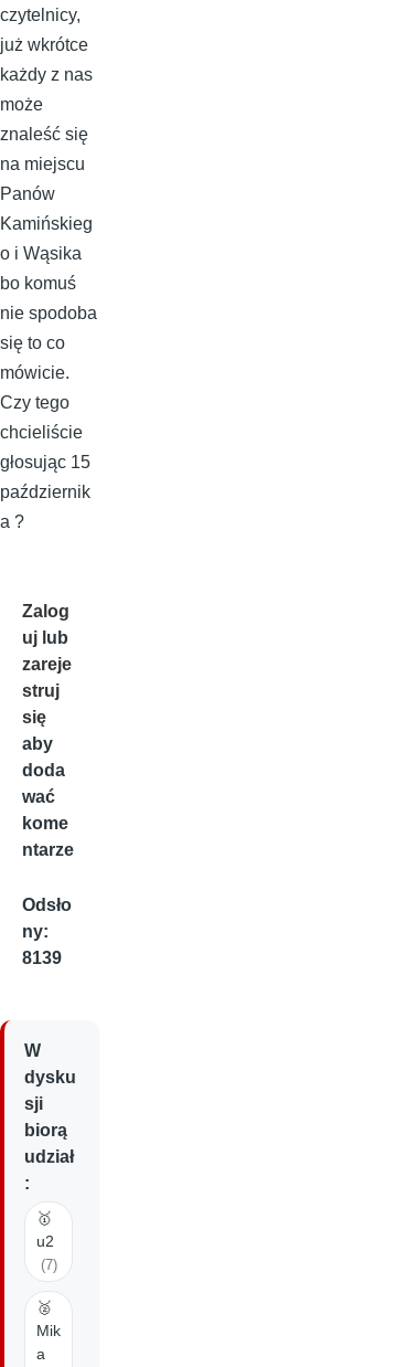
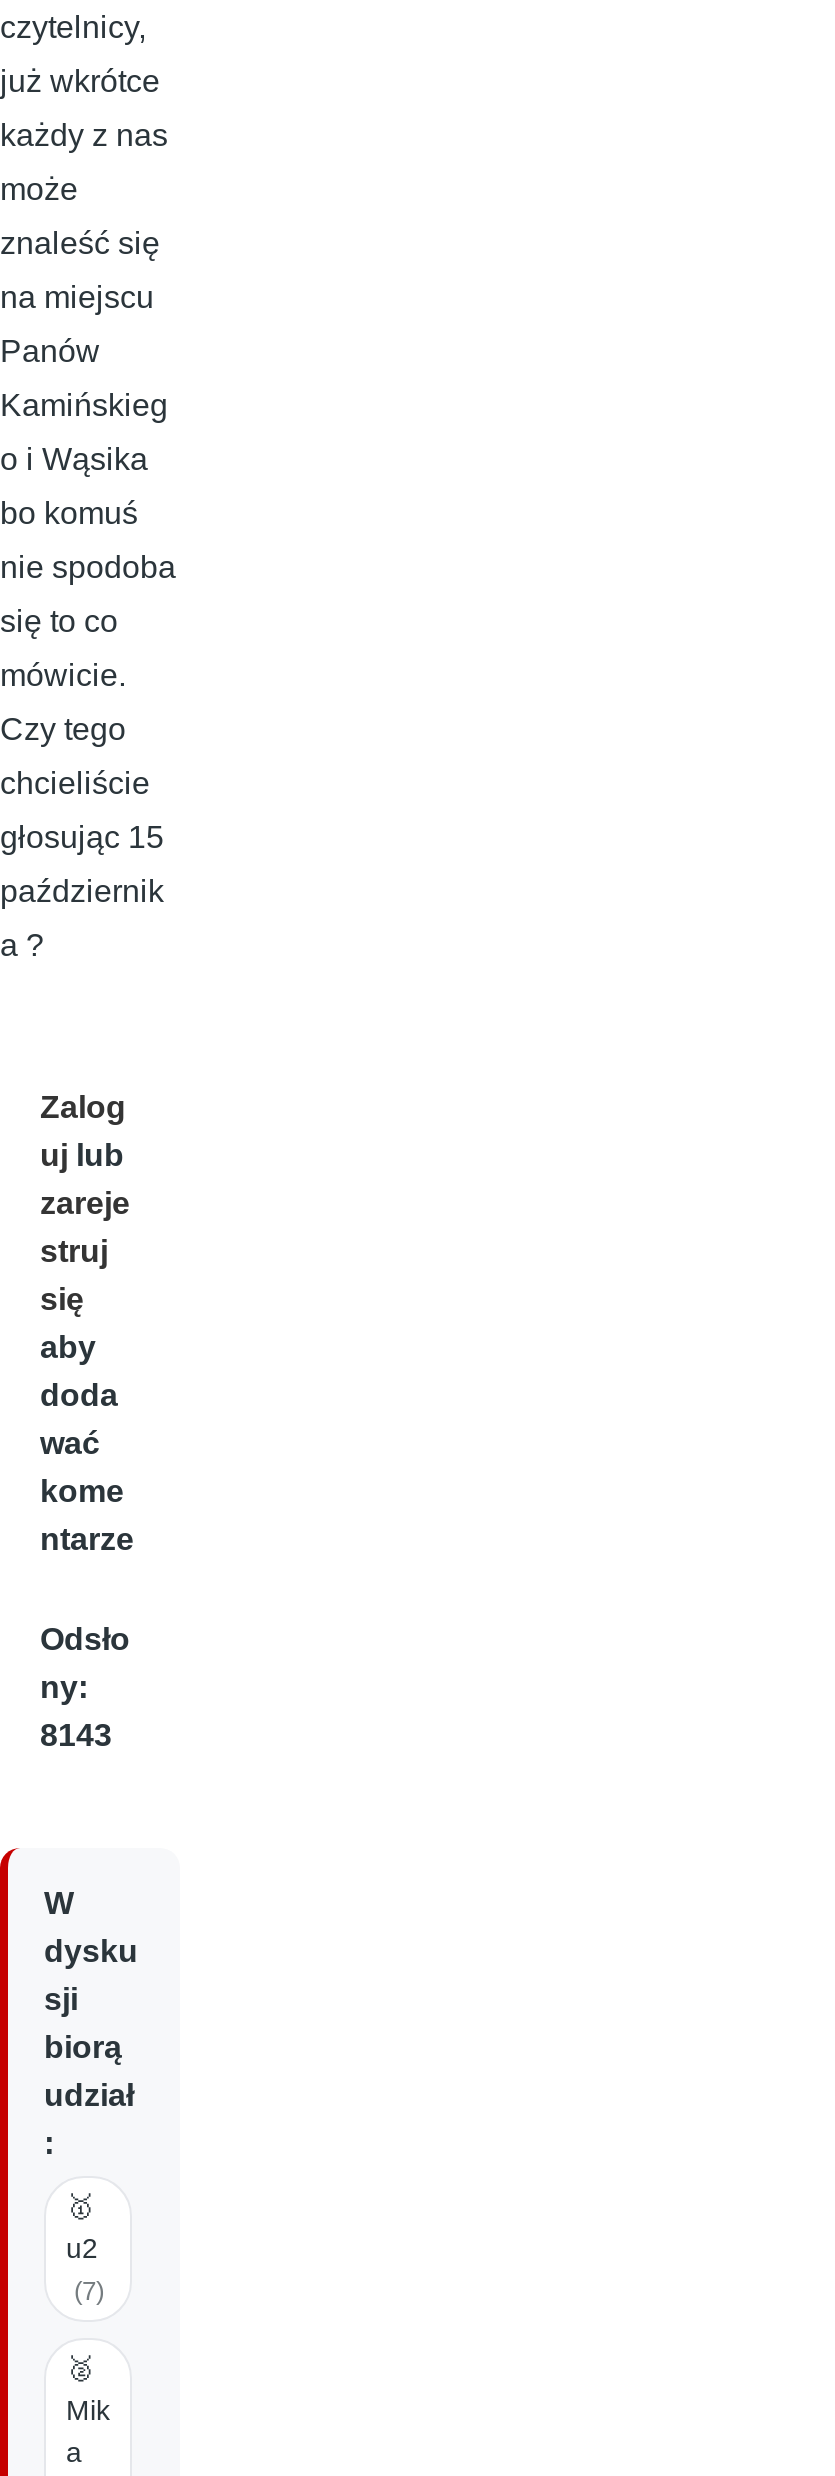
- 8139
+ 8143
